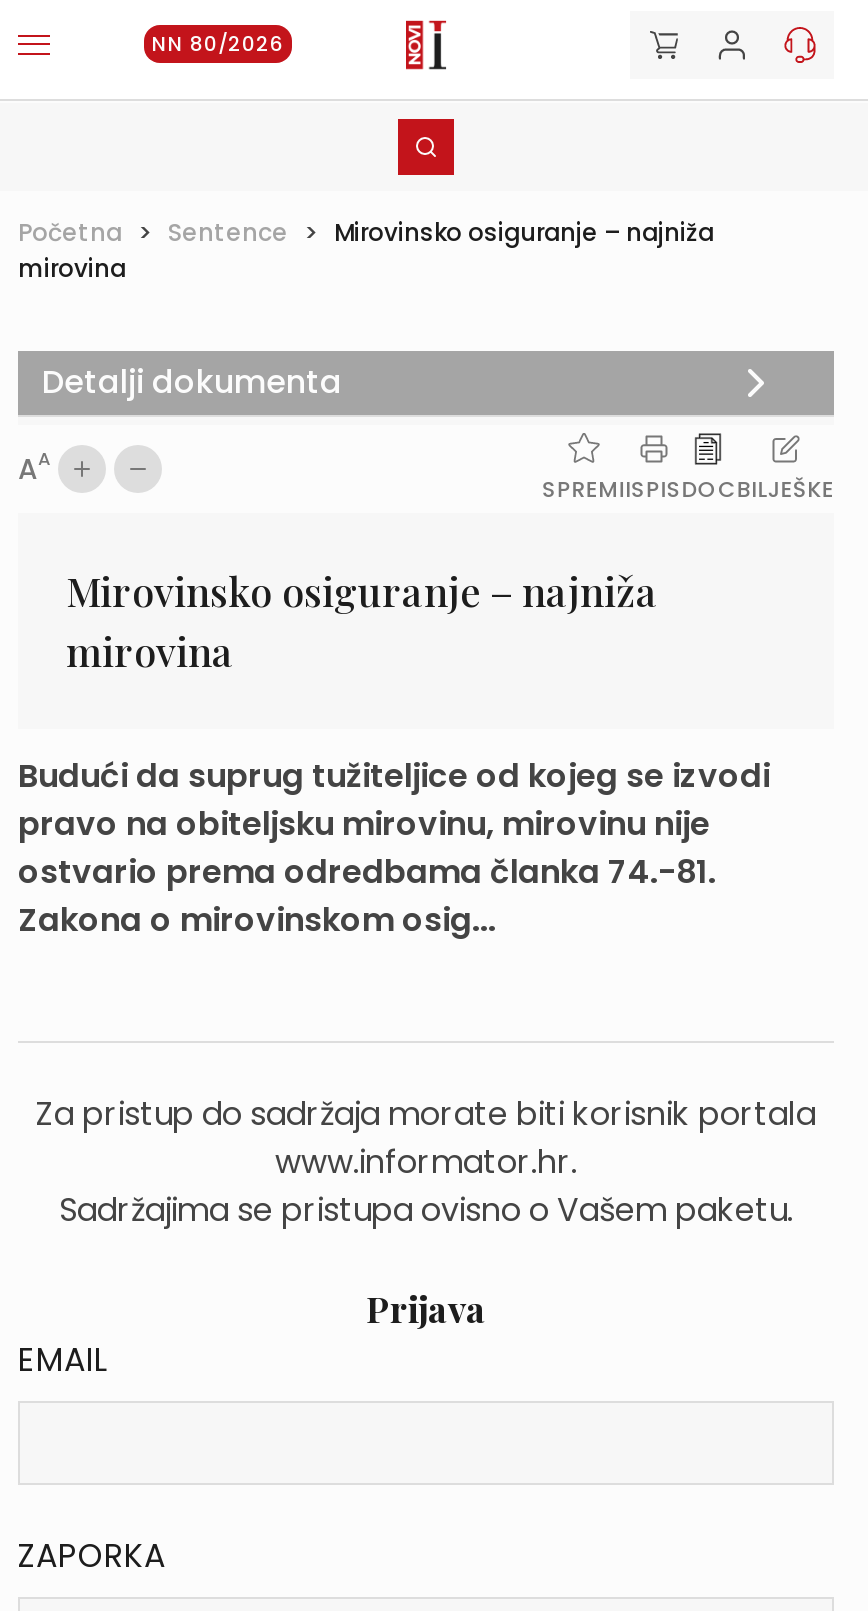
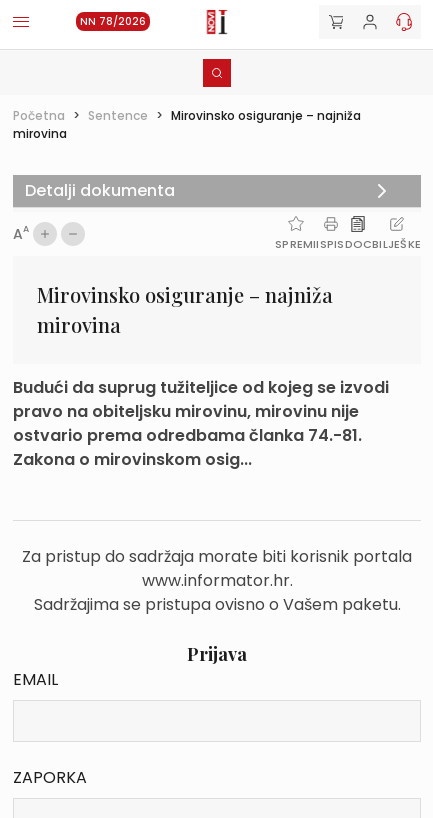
- NN 80/2026
+ NN 78/2026
